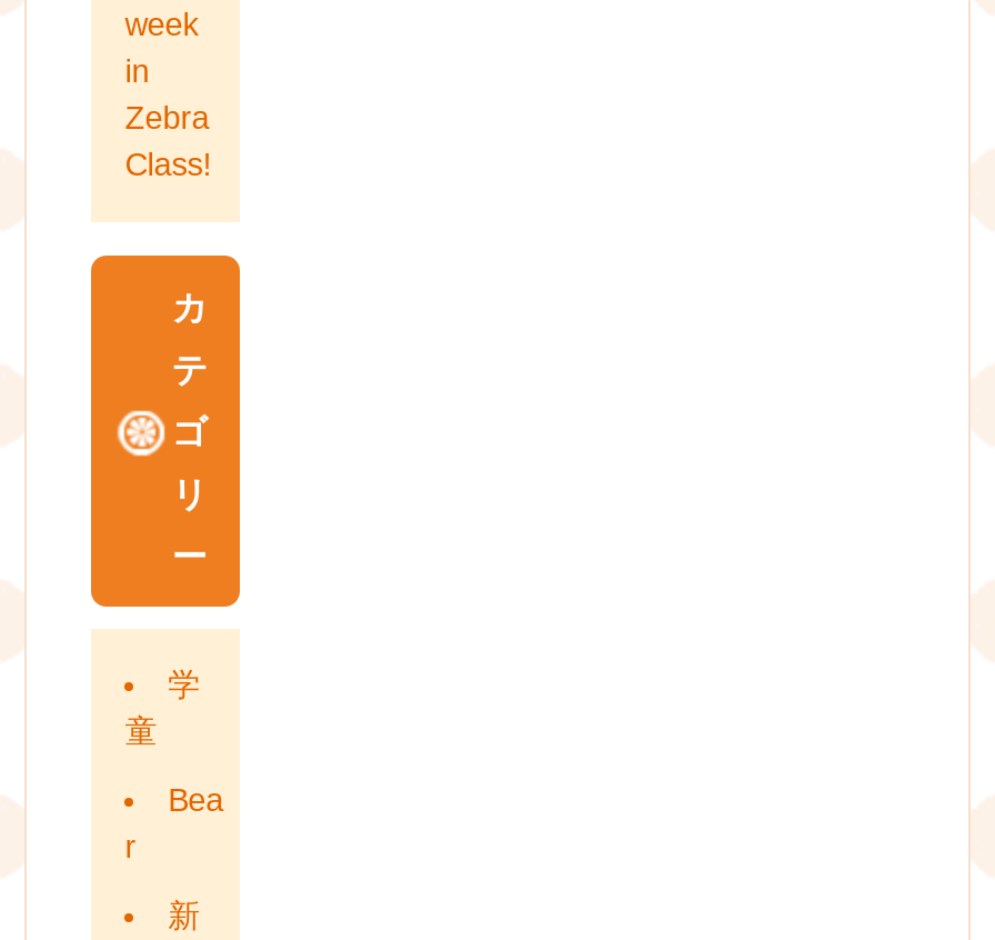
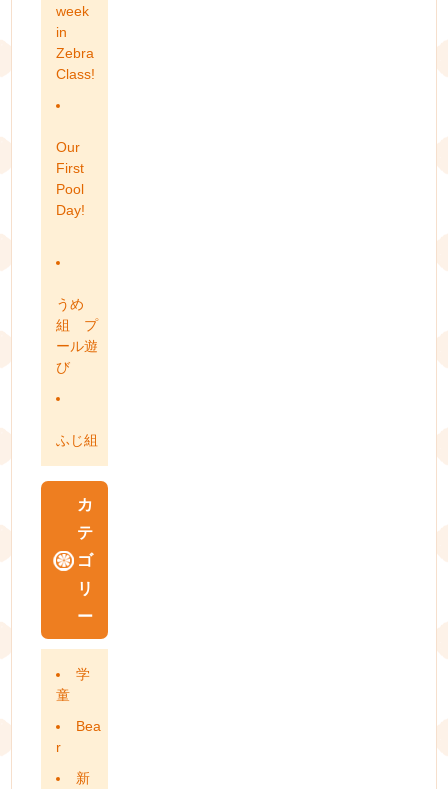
+ Our
+ First
+ Pool
+ Day!

+ うめ
+ 組 プ
+ ール遊
+ び

+ ふじ組
